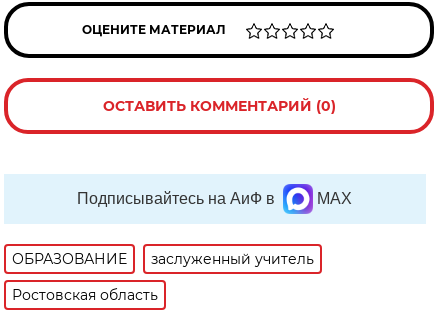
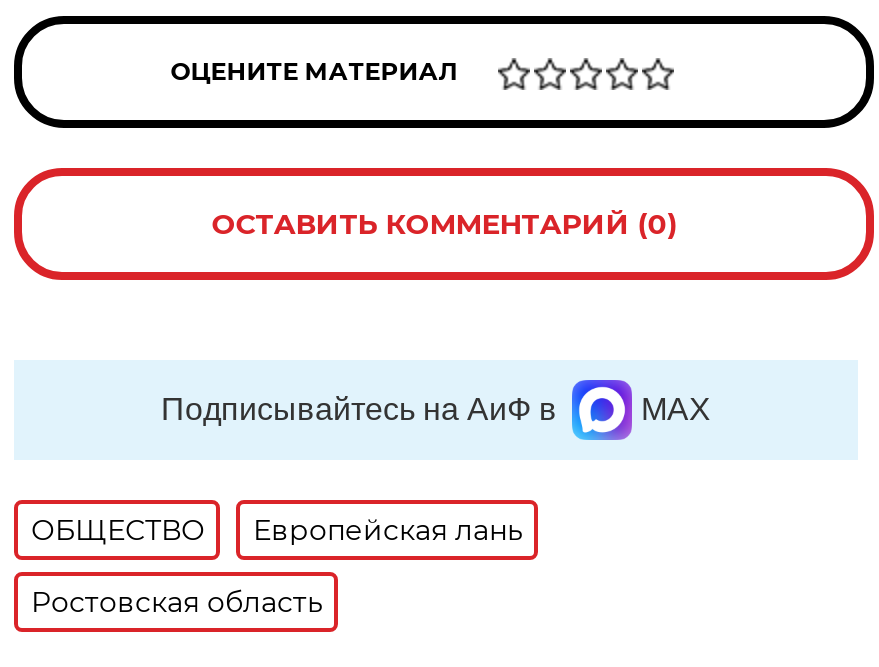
- ОБРАЗОВАНИЕ
- заслуженный учитель
+ ОБЩЕСТВО
+ Европейская лань
